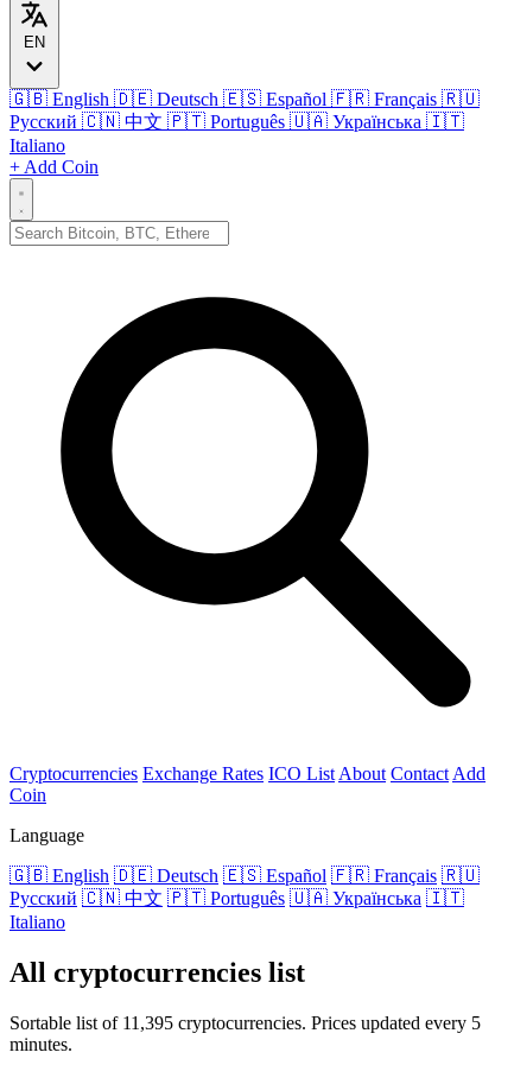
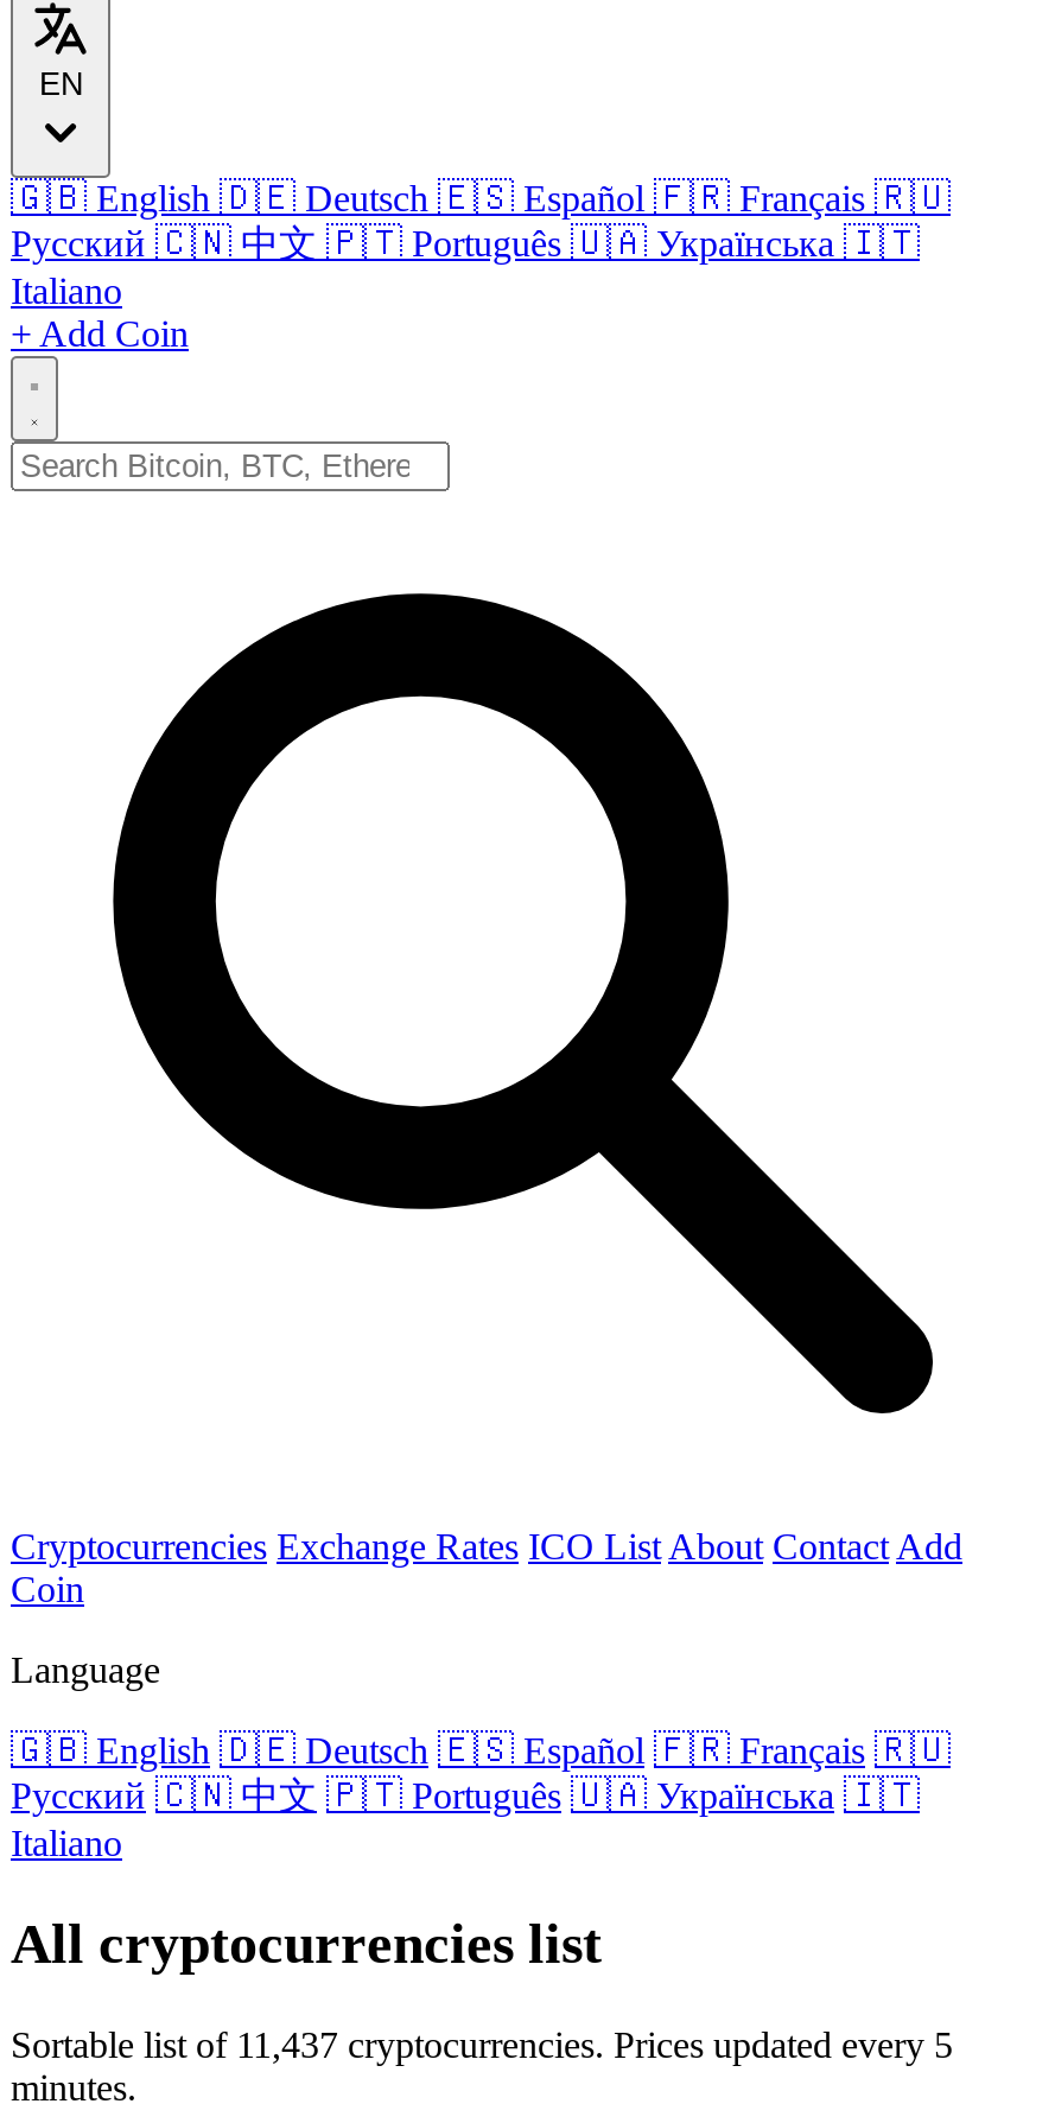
- Sortable list of 11,395 cryptocurrencies. Prices updated every 5
+ Sortable list of 11,437 cryptocurrencies. Prices updated every 5
